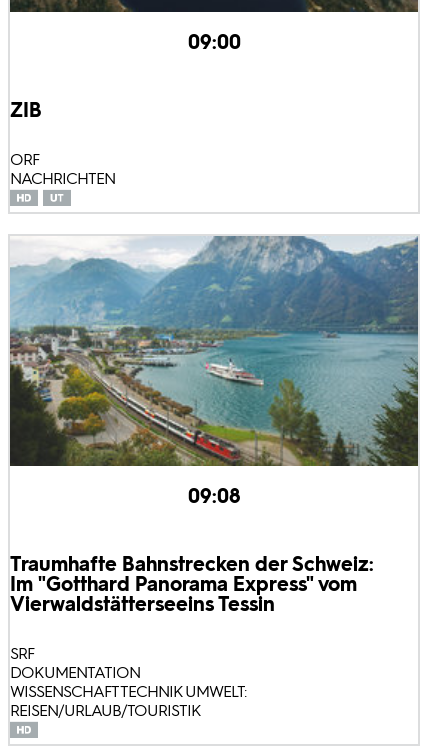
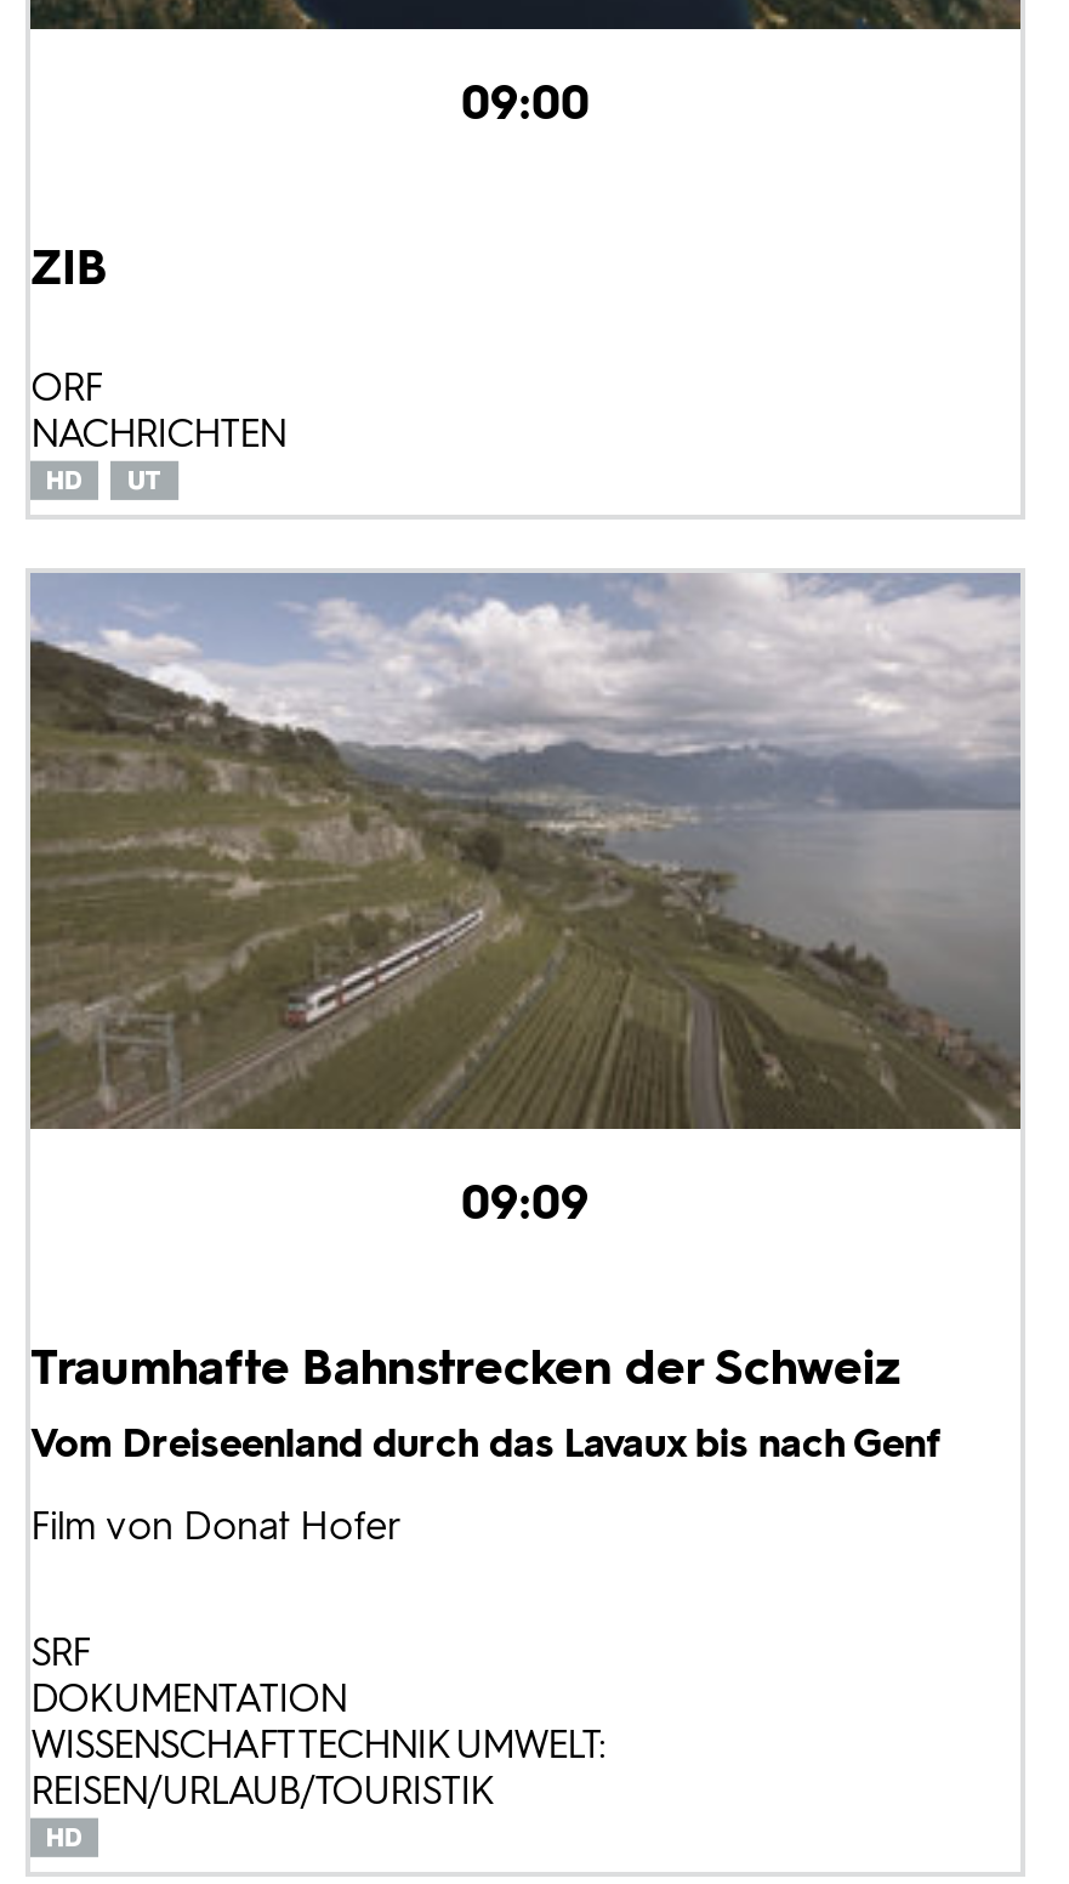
- [image]
- 09:08
- Traumhafte Bahnstrecken der Schweiz:
- Im "Gotthard Panorama Express" vom
- Vierwaldstätterseeins Tessin
+ [image]
+ 09:09
+ Traumhafte Bahnstrecken der Schweiz
+ Vom Dreiseenland durch das Lavaux bis nach Genf
+ Film von Donat Hofer
